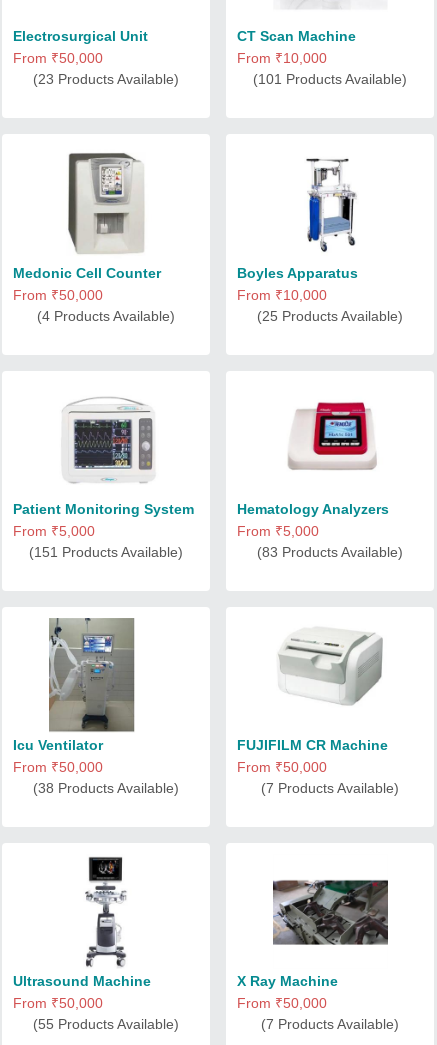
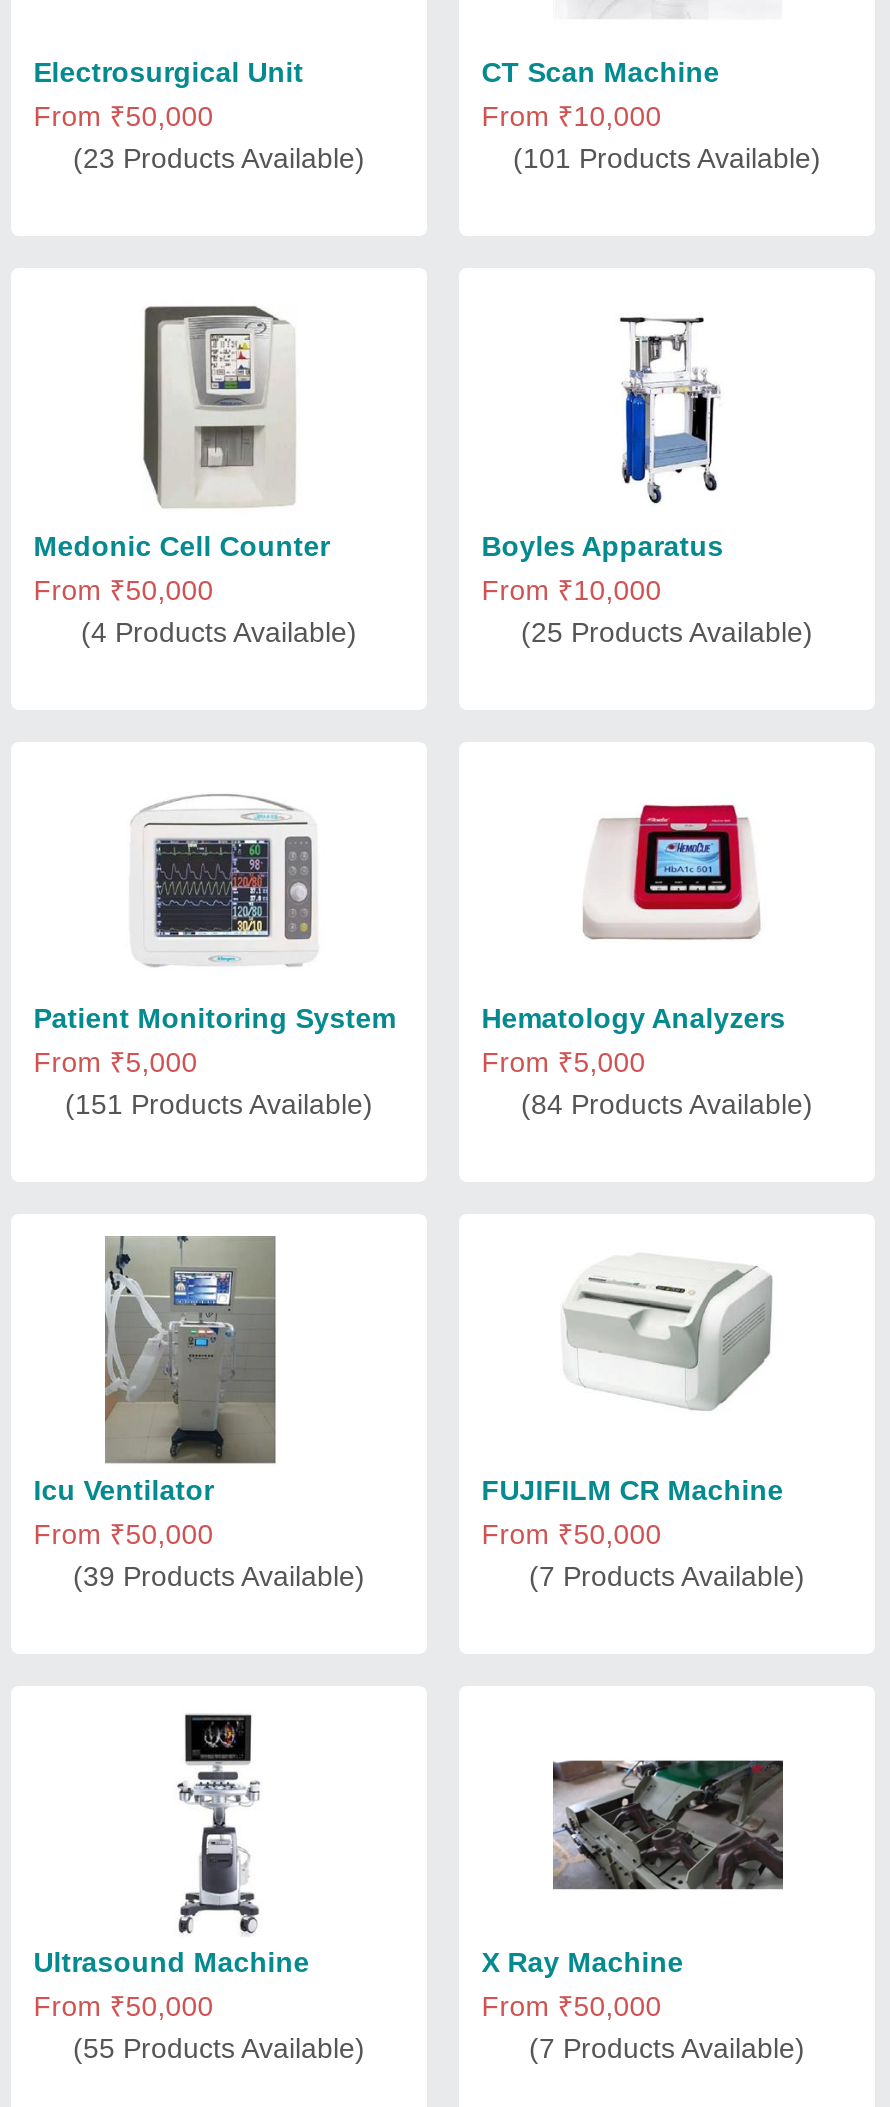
- (83 Products Available)
+ (84 Products Available)

- (38 Products Available)
+ (39 Products Available)
